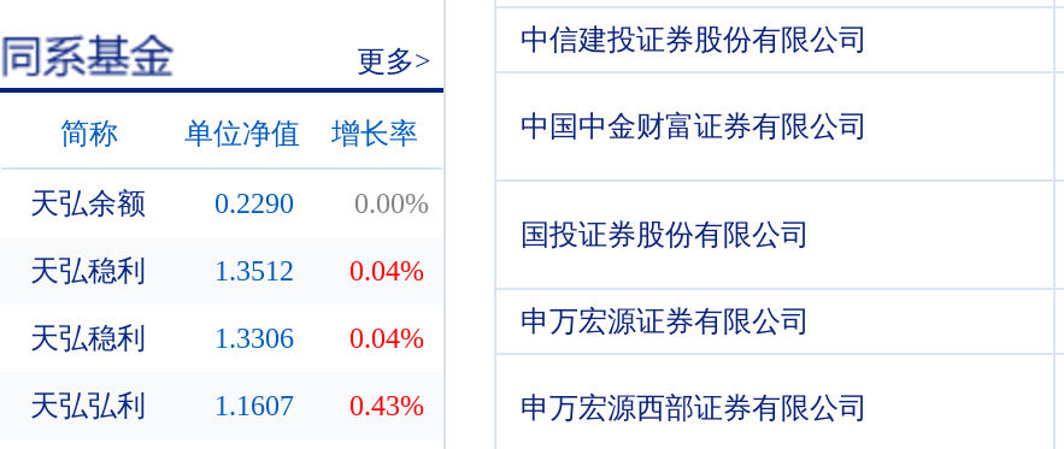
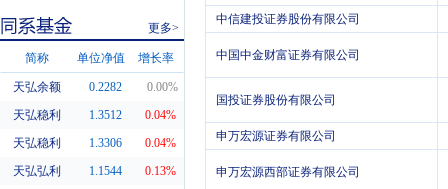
- 0.2290 0.00%
+ 0.2282 0.00%

- 1.1607
+ 1.1544

- 0.43%
+ 0.13%
